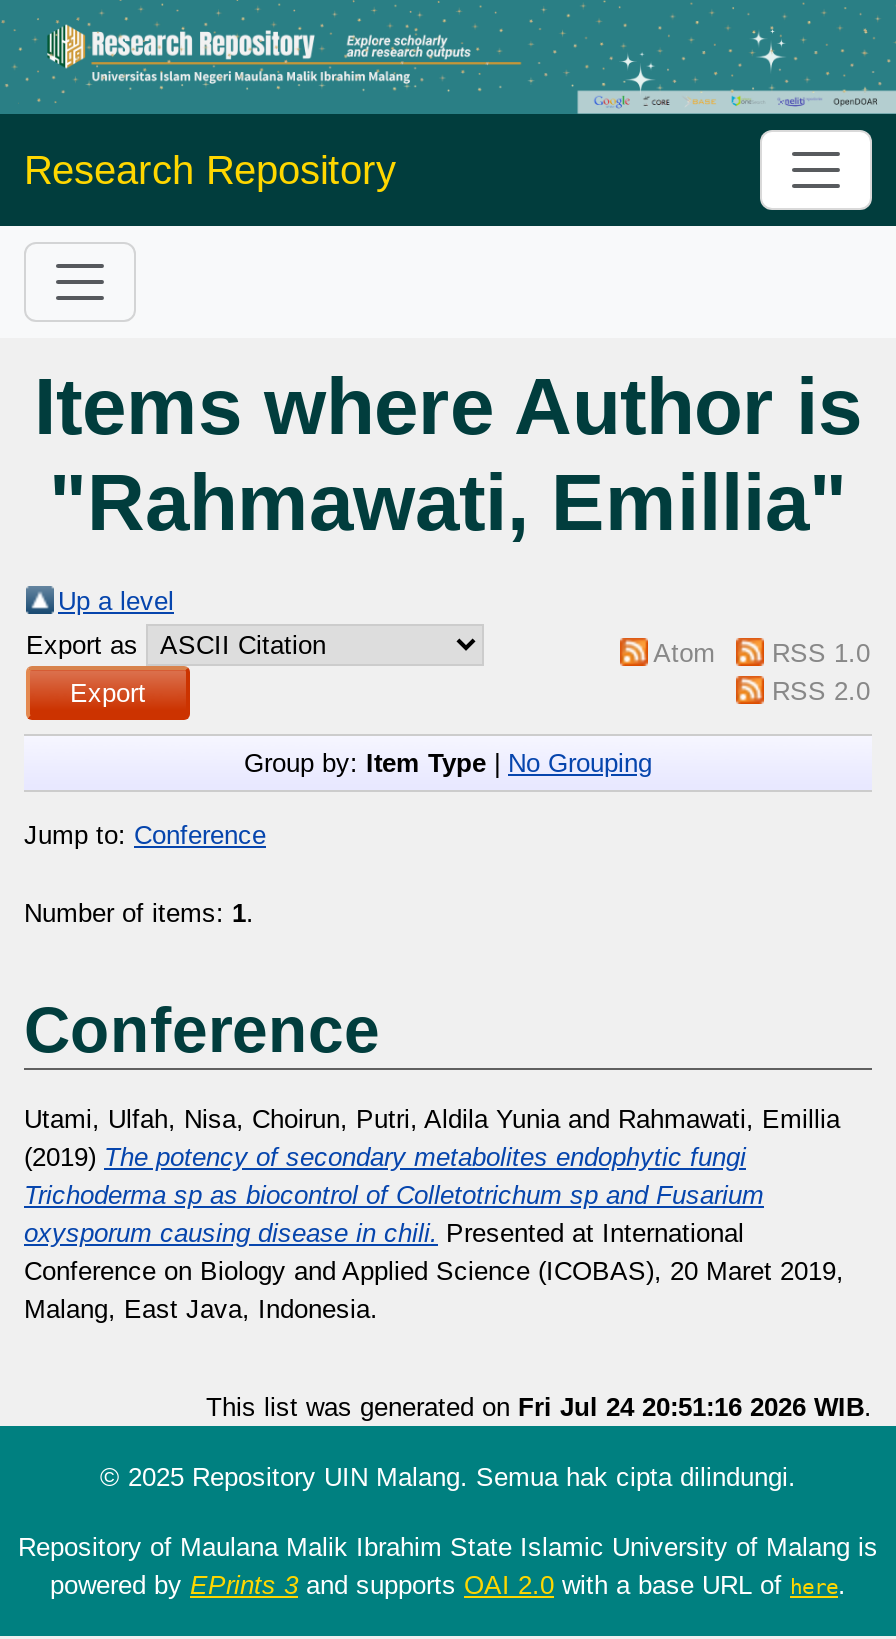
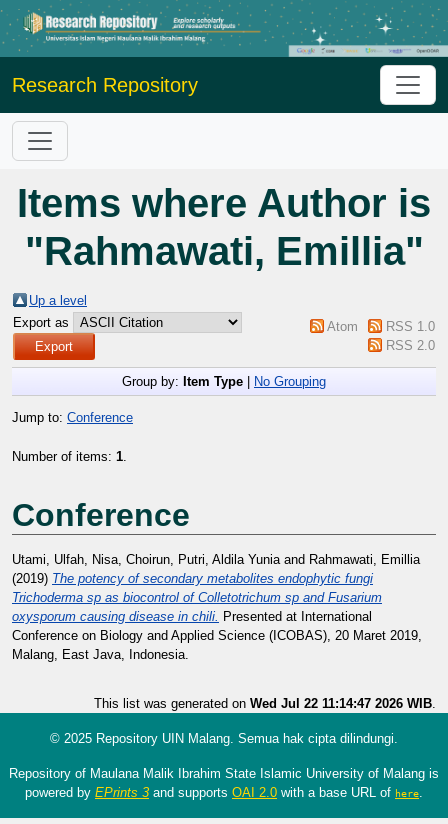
- This list was generated on Fri Jul 24 20:51:16 2026 WIB.
+ This list was generated on Wed Jul 22 11:14:47 2026 WIB.
